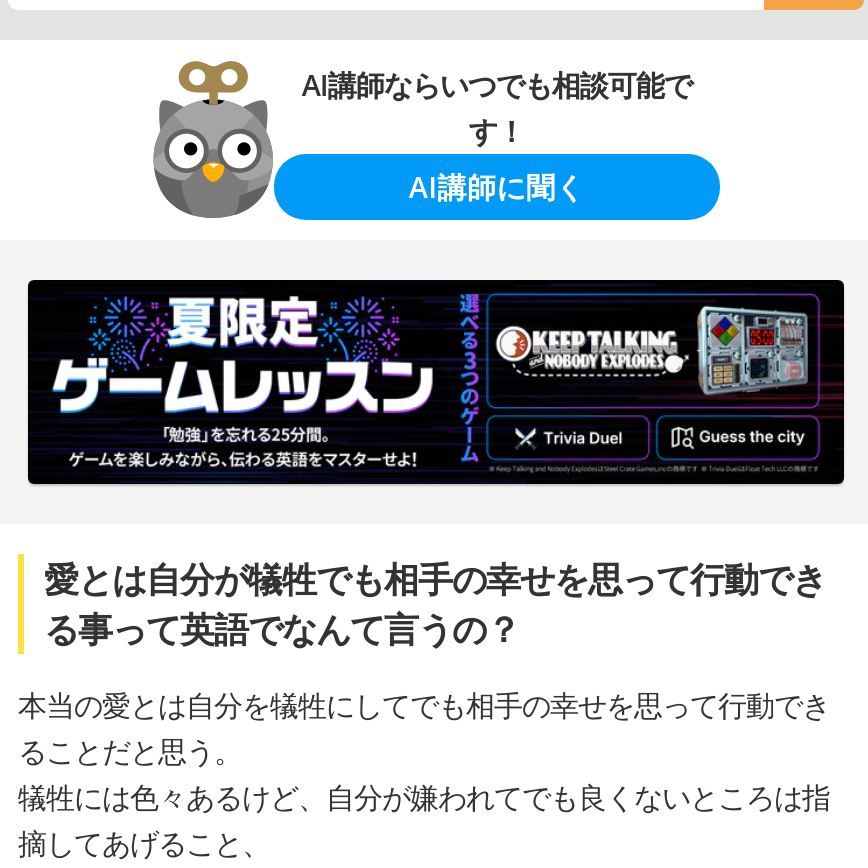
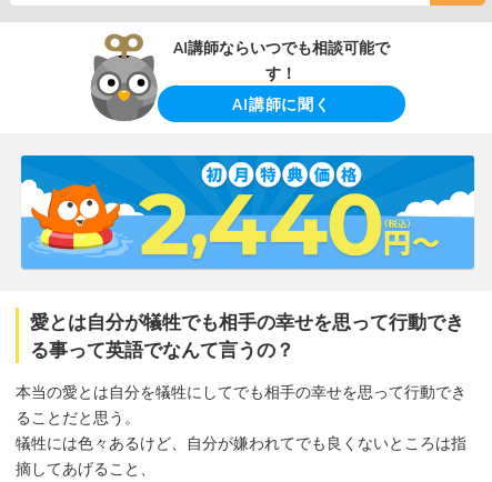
- [image]
+ [image]
